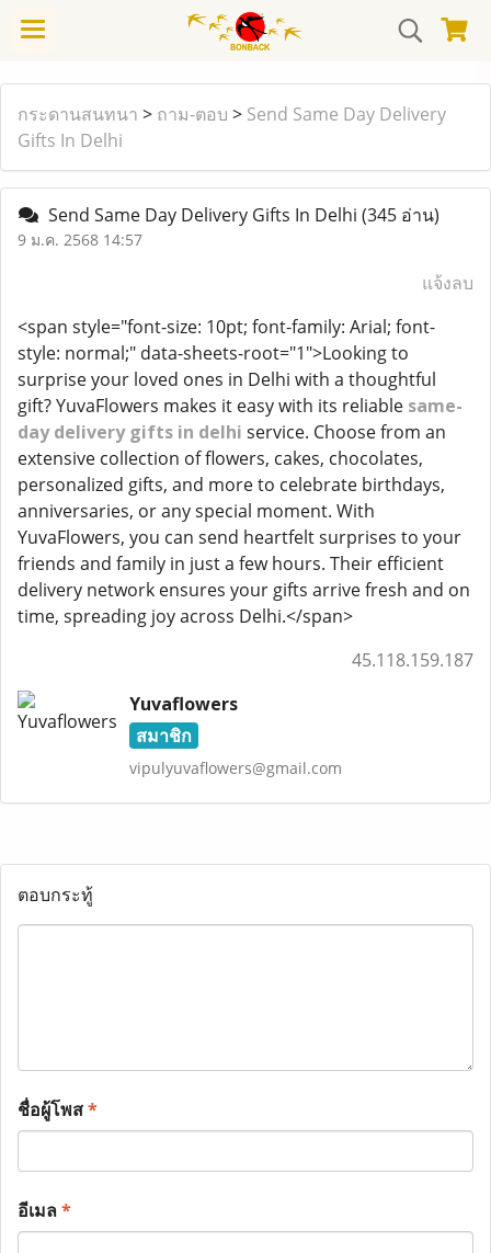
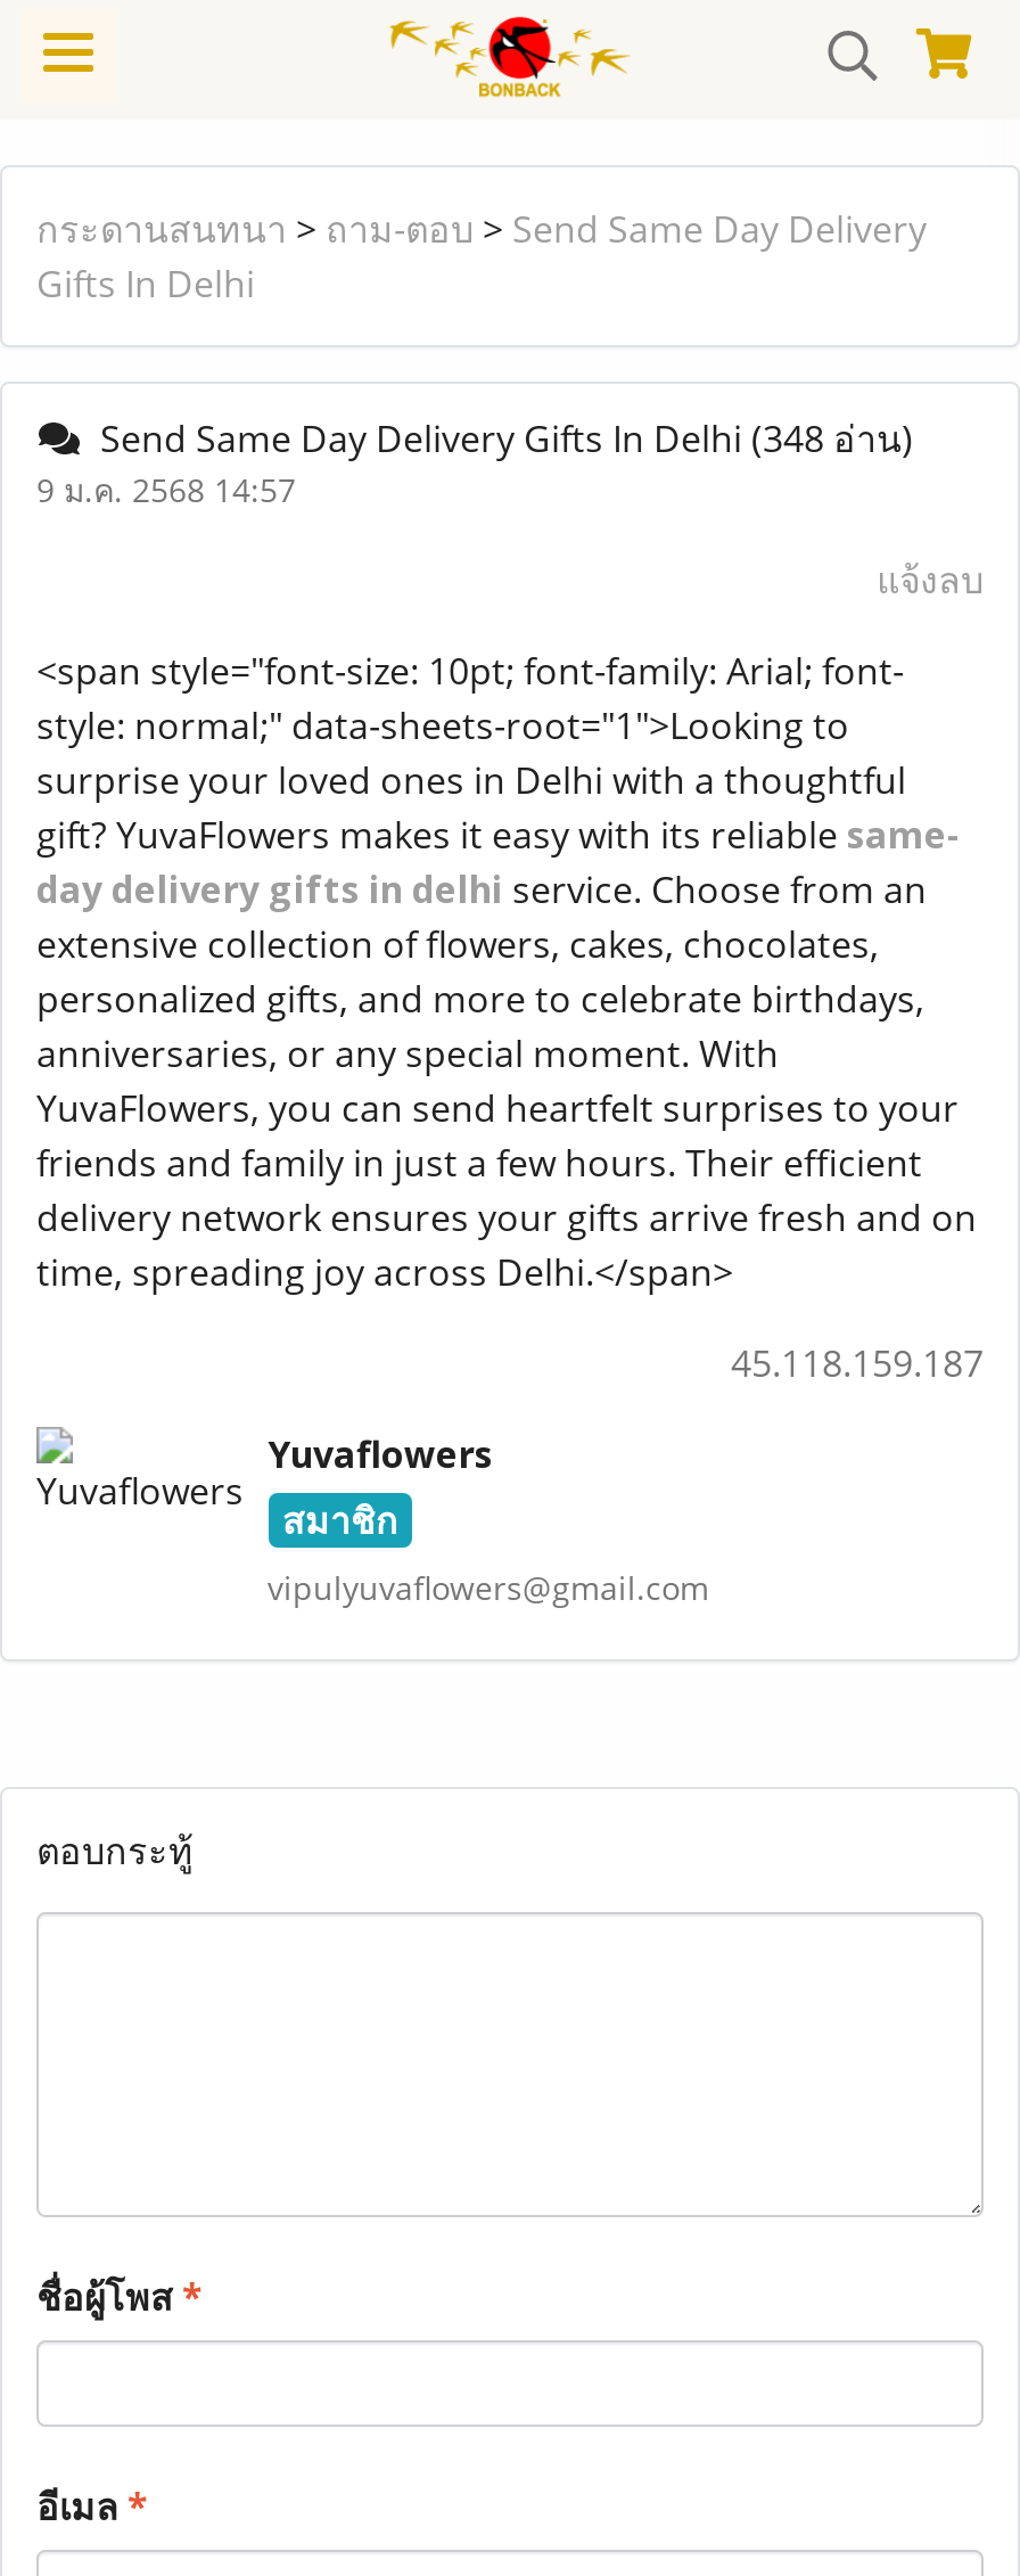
- Send Same Day Delivery Gifts In Delhi (345 อ่าน)
+ Send Same Day Delivery Gifts In Delhi (348 อ่าน)
